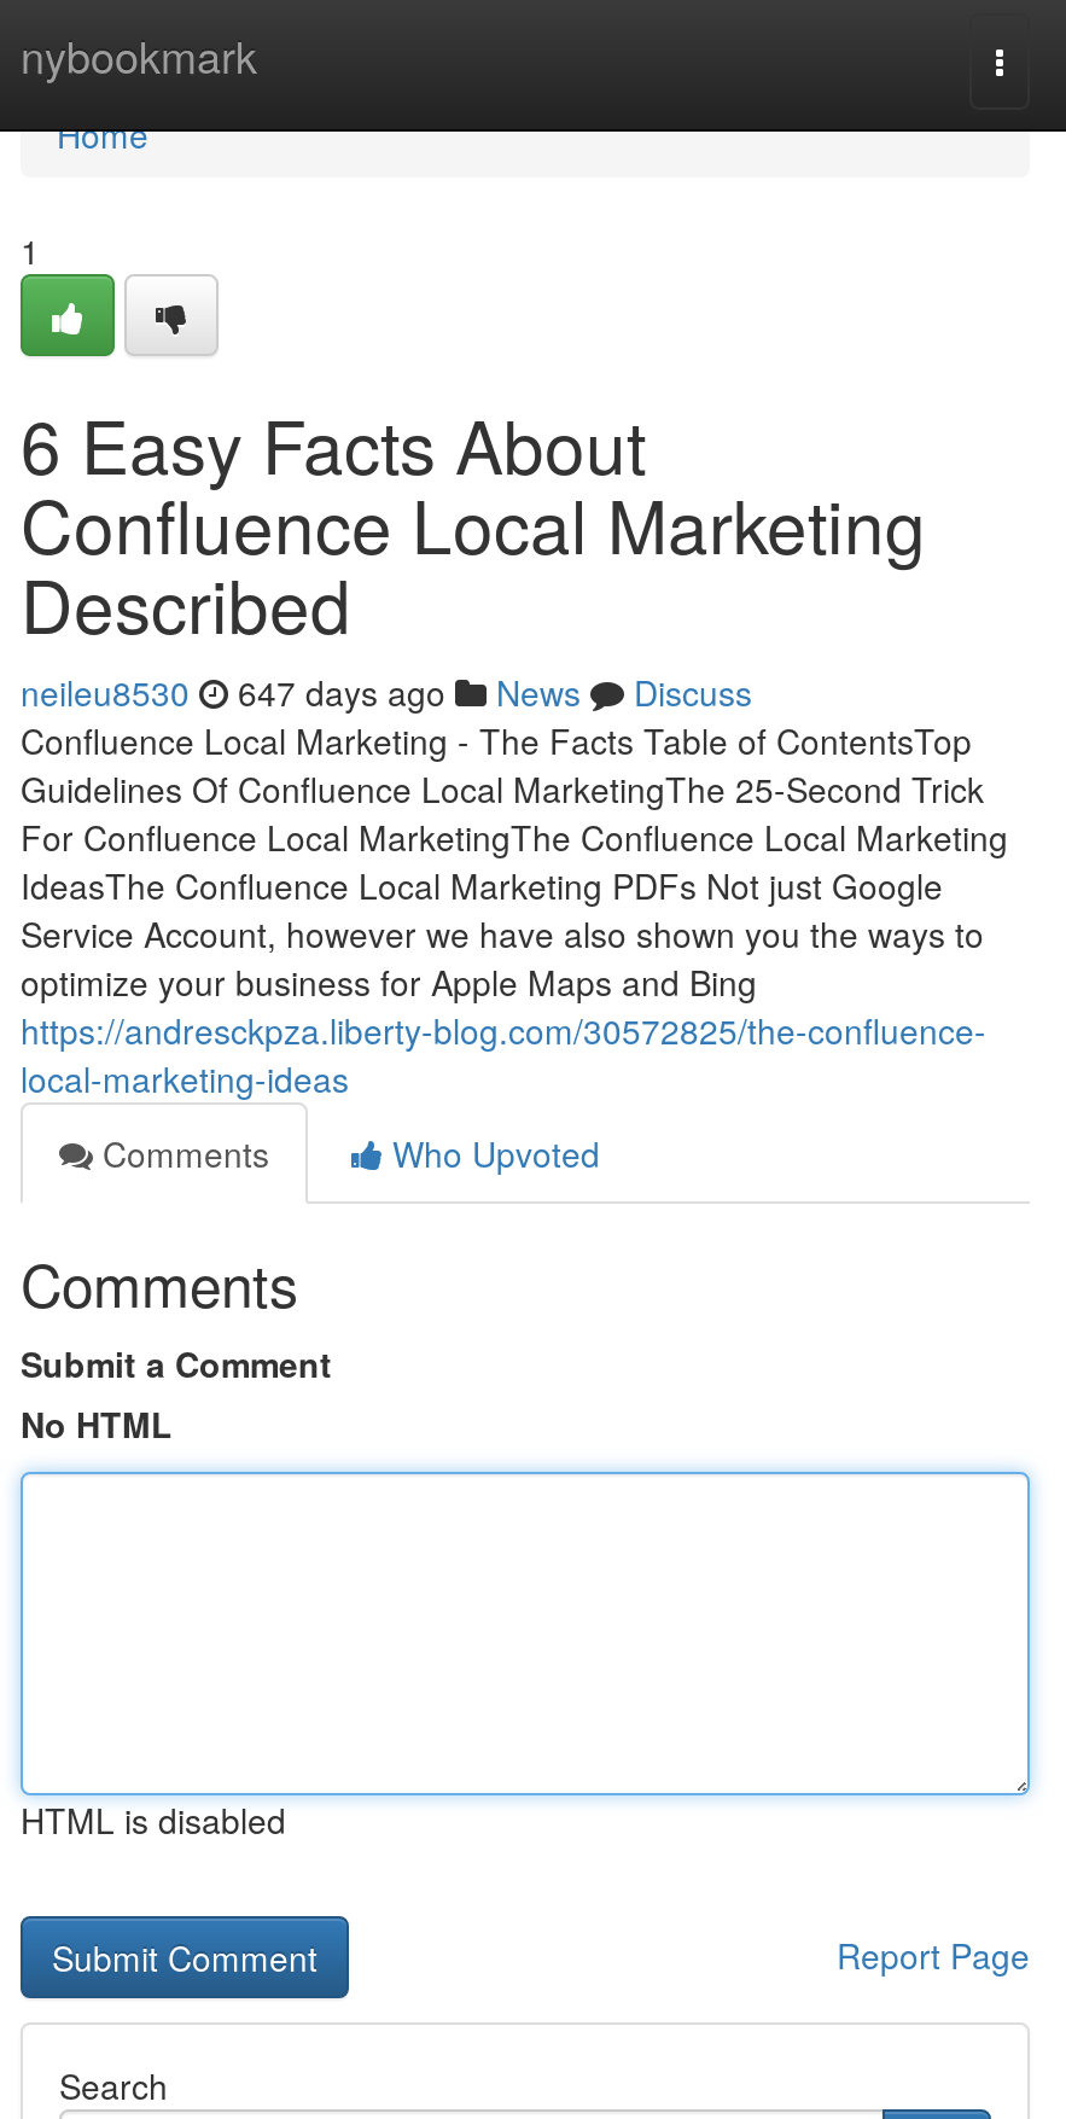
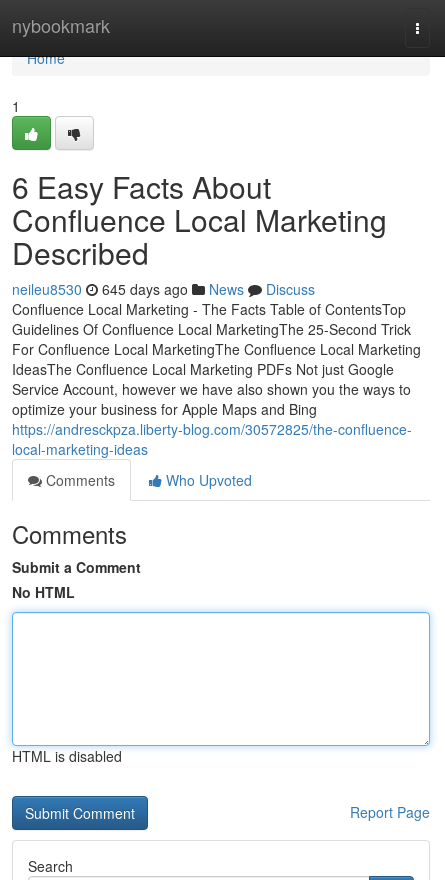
- neileu8530 647 days ago News Discuss
+ neileu8530 645 days ago News Discuss
